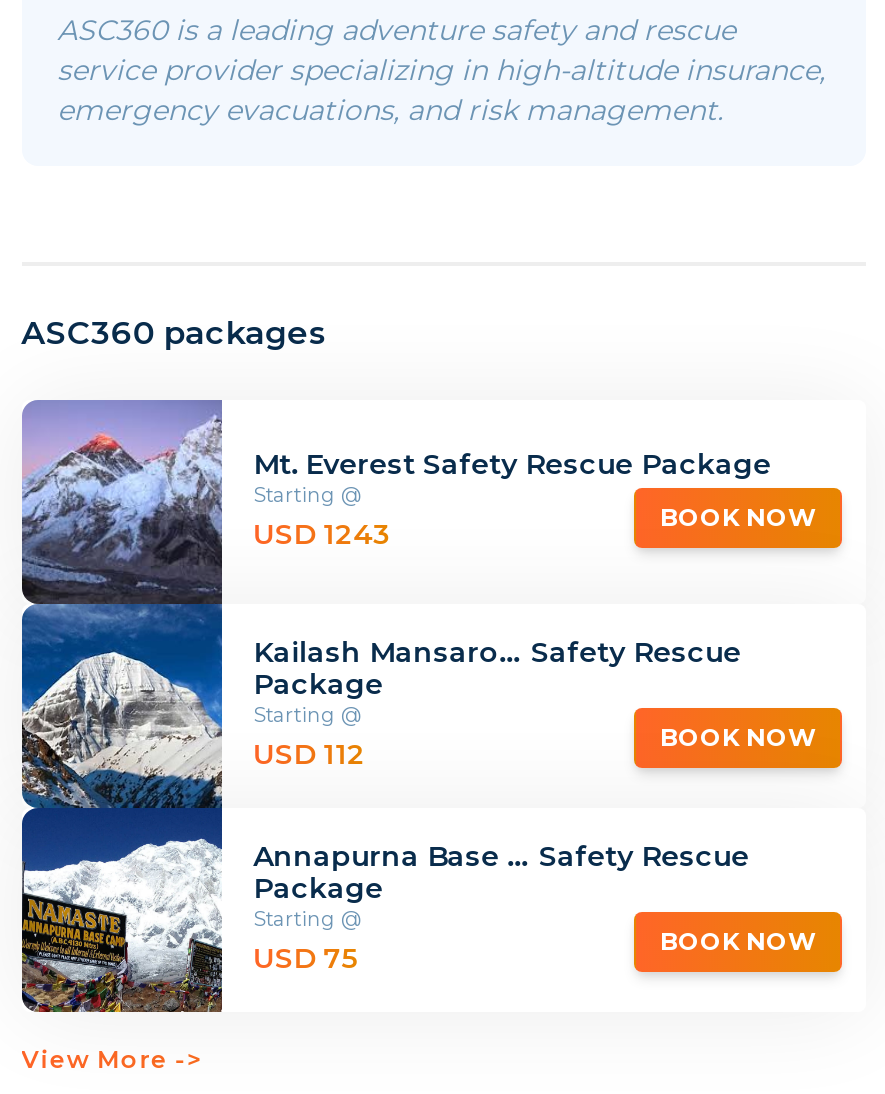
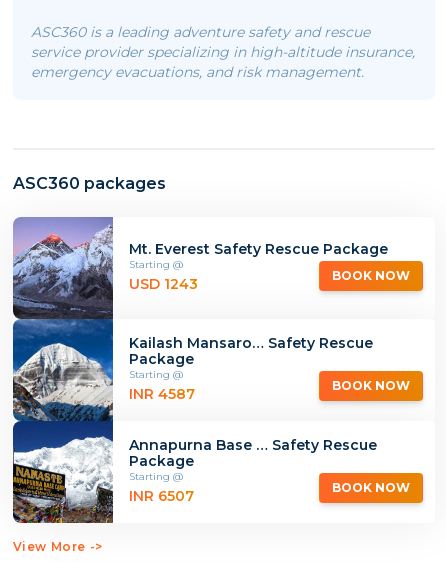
- USD 112
+ INR 4587

- USD 75
+ INR 6507
